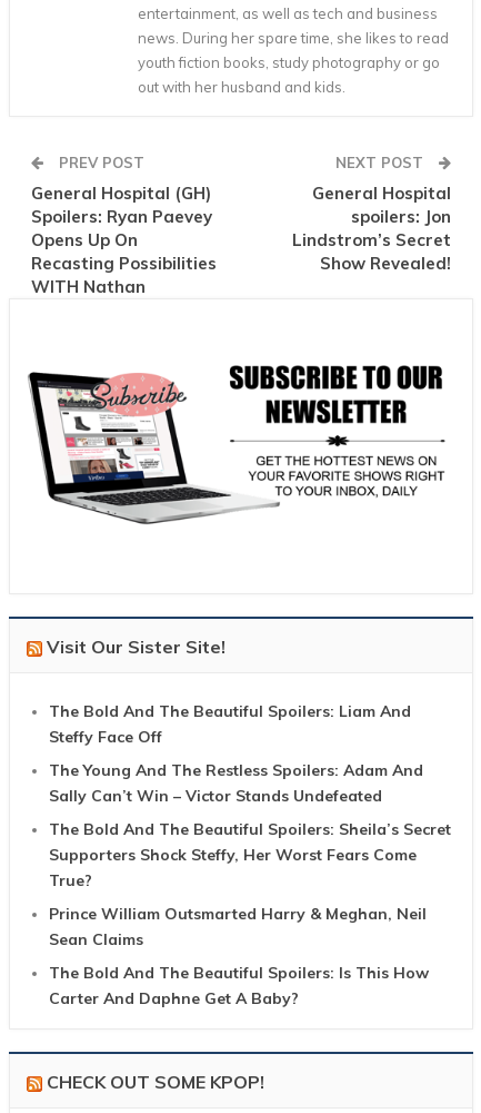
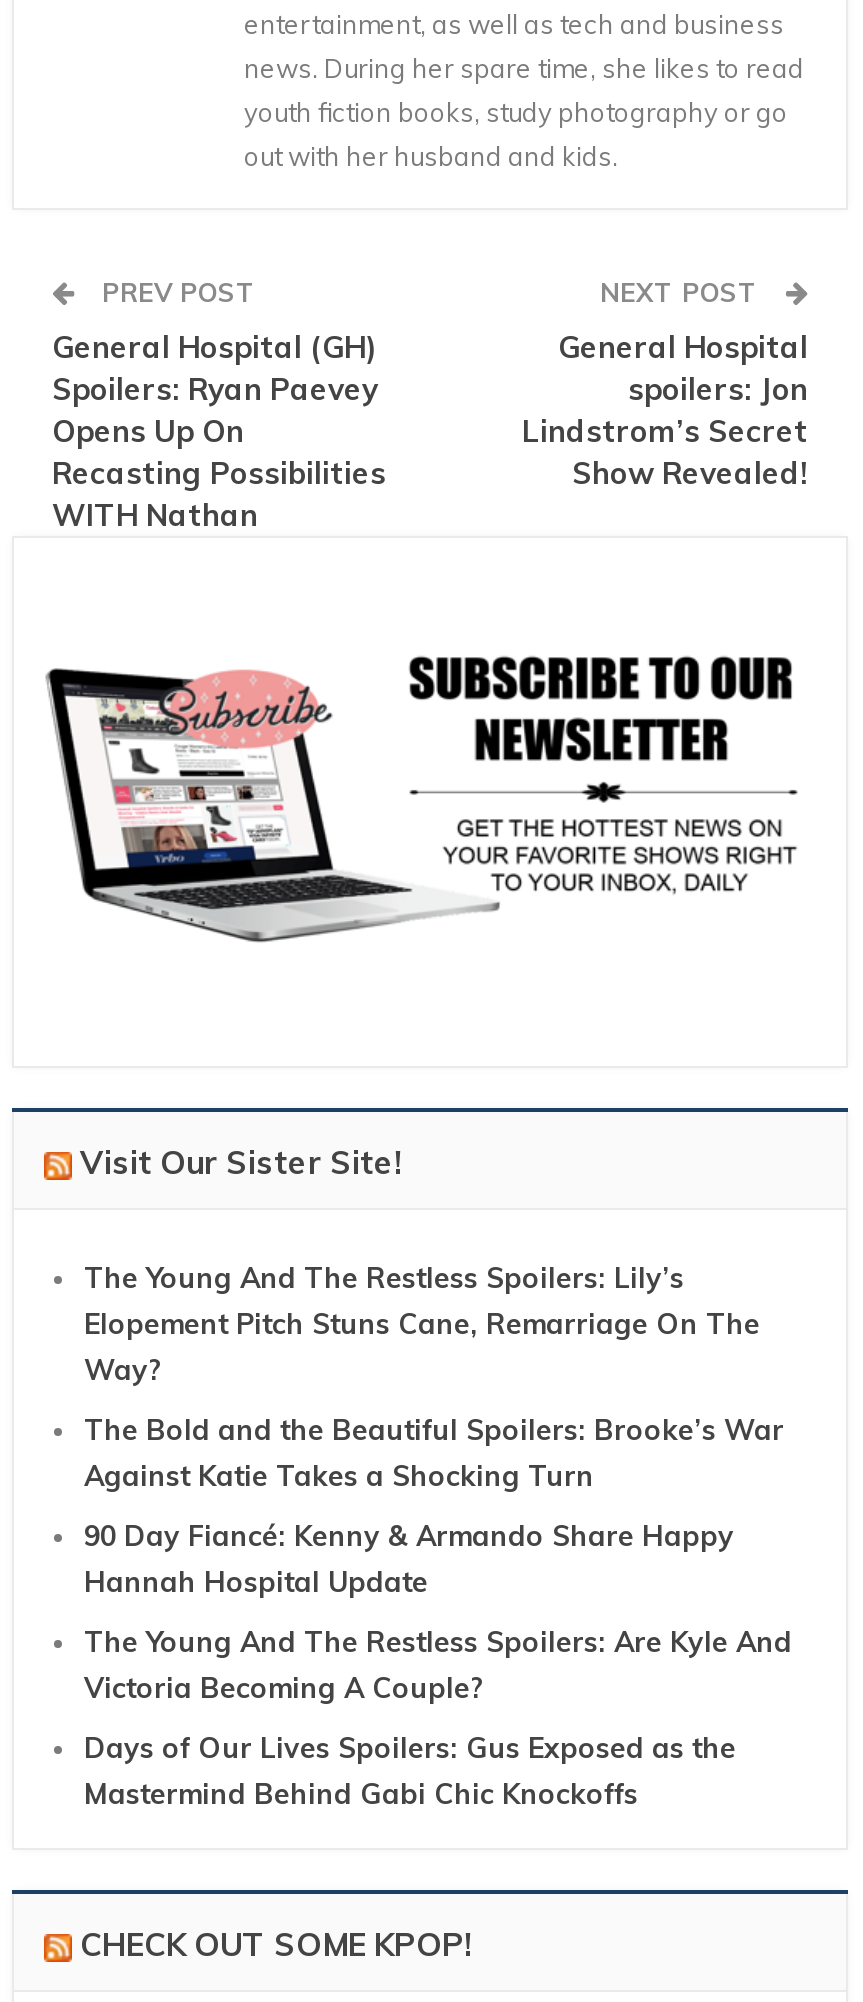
- The Bold And The Beautiful Spoilers: Liam And
- Steffy Face Off
+ The Young And The Restless Spoilers: Lily’s
+ Elopement Pitch Stuns Cane, Remarriage On The
+ Way?

- The Young And The Restless Spoilers: Adam And
- Sally Can’t Win – Victor Stands Undefeated
+ The Bold and the Beautiful Spoilers: Brooke’s War
+ Against Katie Takes a Shocking Turn

- The Bold And The Beautiful Spoilers: Sheila’s Secret
- Supporters Shock Steffy, Her Worst Fears Come
- True?
+ 90 Day Fiancé: Kenny & Armando Share Happy
+ Hannah Hospital Update

- Prince William Outsmarted Harry & Meghan, Neil
- Sean Claims
+ The Young And The Restless Spoilers: Are Kyle And
+ Victoria Becoming A Couple?

- The Bold And The Beautiful Spoilers: Is This How
- Carter And Daphne Get A Baby?
+ Days of Our Lives Spoilers: Gus Exposed as the
+ Mastermind Behind Gabi Chic Knockoffs
